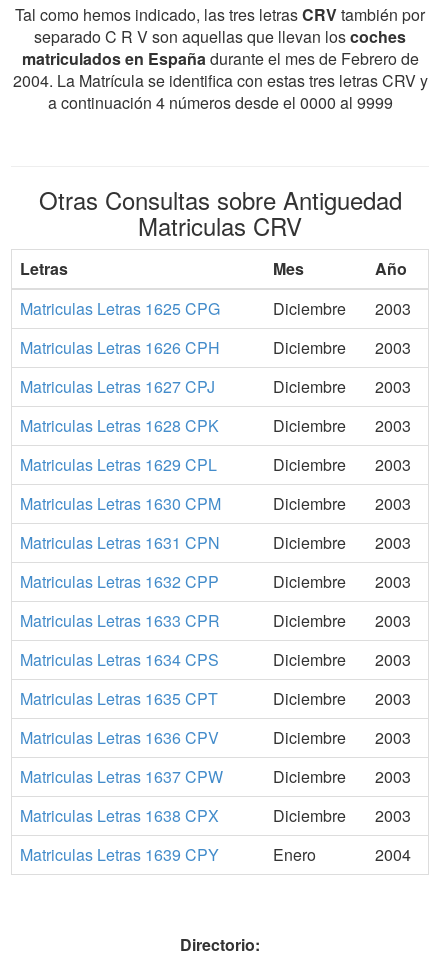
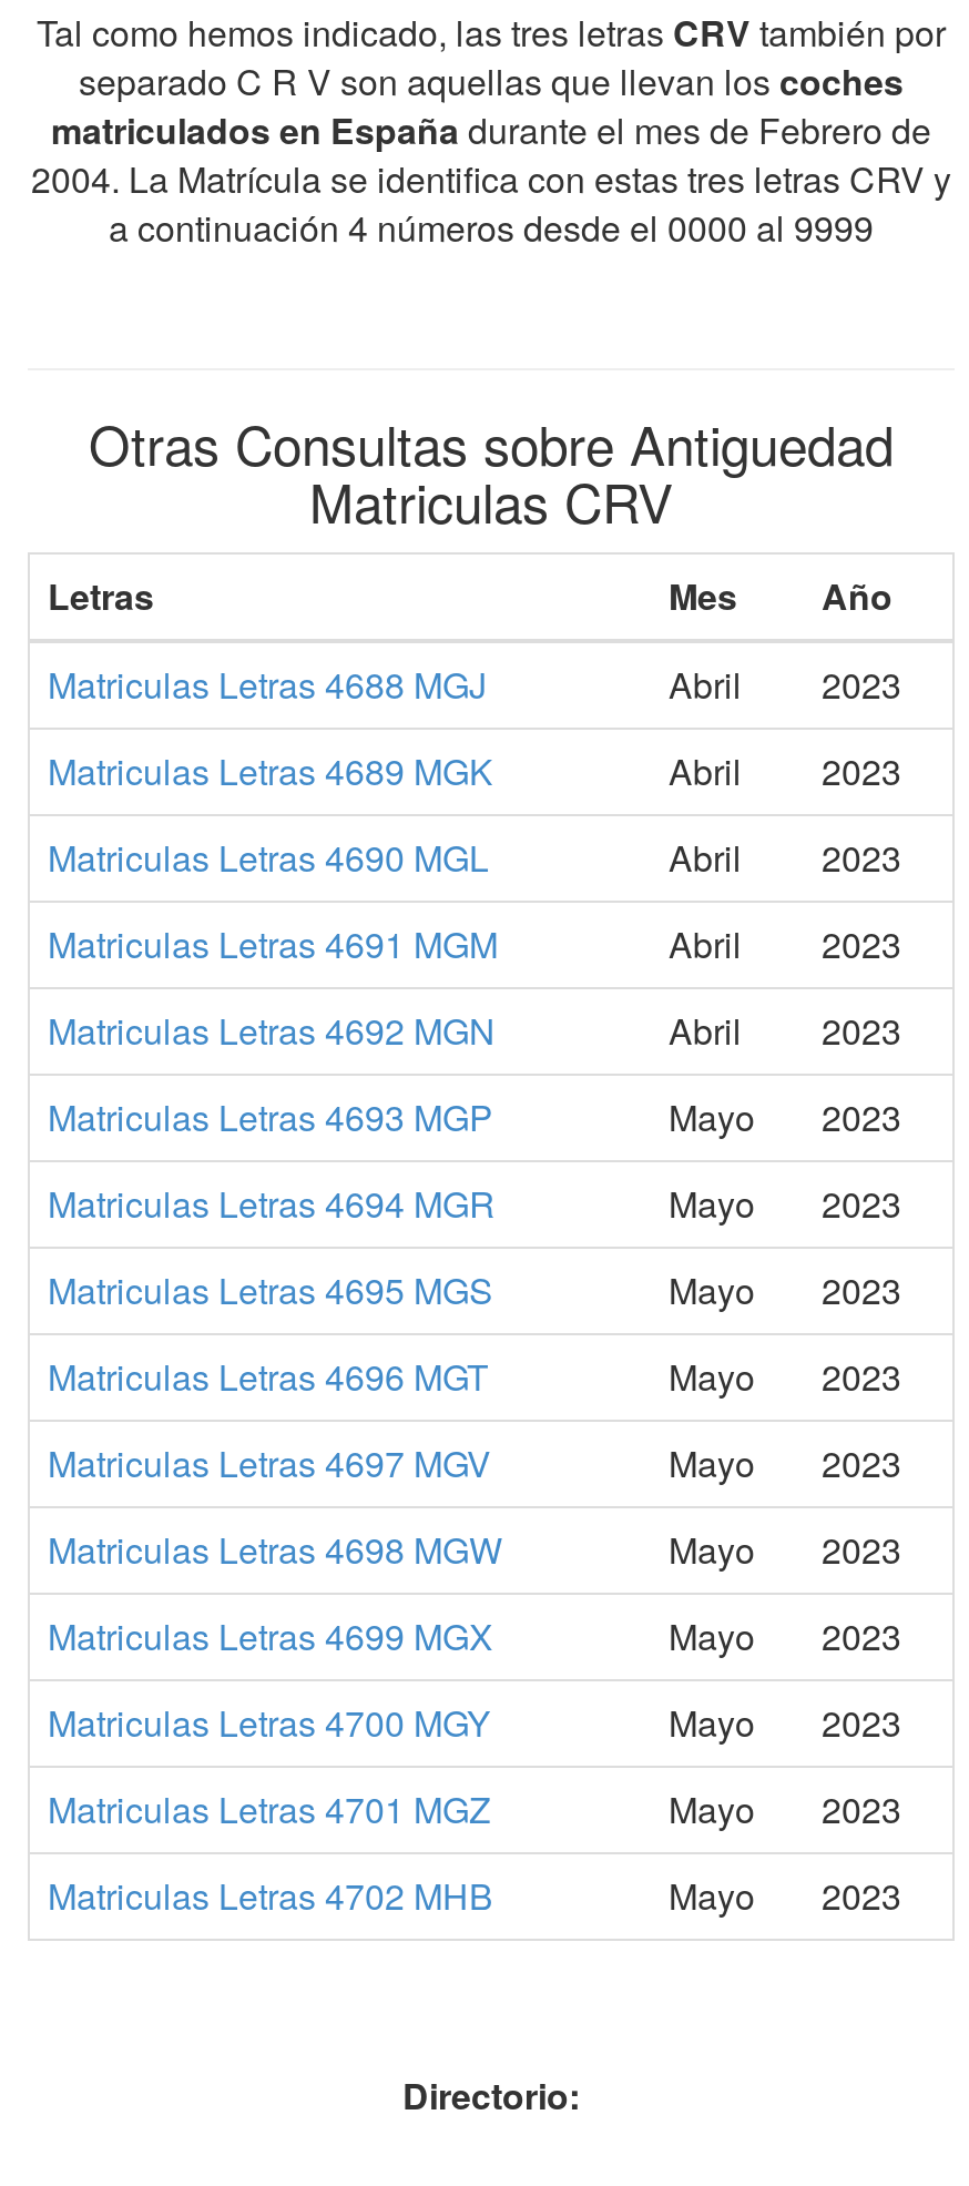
- Matriculas Letras 1625 CPG
- Diciembre
- 2003
+ Matriculas Letras 4688 MGJ
+ Abril
+ 2023

- Matriculas Letras 1626 CPH
- Diciembre
- 2003
+ Matriculas Letras 4689 MGK
+ Abril
+ 2023

- Matriculas Letras 1627 CPJ
- Diciembre
- 2003
+ Matriculas Letras 4690 MGL
+ Abril
+ 2023

- Matriculas Letras 1628 CPK
- Diciembre
- 2003
+ Matriculas Letras 4691 MGM
+ Abril
+ 2023

- Matriculas Letras 1629 CPL
- Diciembre
- 2003
+ Matriculas Letras 4692 MGN
+ Abril
+ 2023

- Matriculas Letras 1630 CPM
- Diciembre
- 2003
+ Matriculas Letras 4693 MGP
+ Mayo
+ 2023

- Matriculas Letras 1631 CPN
- Diciembre
- 2003
+ Matriculas Letras 4694 MGR
+ Mayo
+ 2023

- Matriculas Letras 1632 CPP
- Diciembre
- 2003
+ Matriculas Letras 4695 MGS
+ Mayo
+ 2023

- Matriculas Letras 1633 CPR
- Diciembre
- 2003
+ Matriculas Letras 4696 MGT
+ Mayo
+ 2023

- Matriculas Letras 1634 CPS
- Diciembre
- 2003
+ Matriculas Letras 4697 MGV
+ Mayo
+ 2023

- Matriculas Letras 1635 CPT
- Diciembre
- 2003
+ Matriculas Letras 4698 MGW
+ Mayo
+ 2023

- Matriculas Letras 1636 CPV
- Diciembre
- 2003
+ Matriculas Letras 4699 MGX
+ Mayo
+ 2023

- Matriculas Letras 1637 CPW
- Diciembre
- 2003
+ Matriculas Letras 4700 MGY
+ Mayo
+ 2023

- Matriculas Letras 1638 CPX
- Diciembre
- 2003
+ Matriculas Letras 4701 MGZ
+ Mayo
+ 2023

- Matriculas Letras 1639 CPY
- Enero
- 2004
+ Matriculas Letras 4702 MHB
+ Mayo
+ 2023
